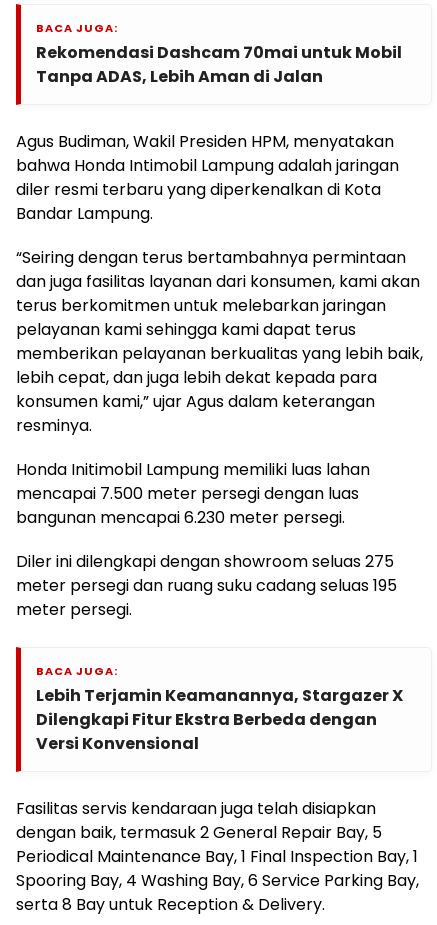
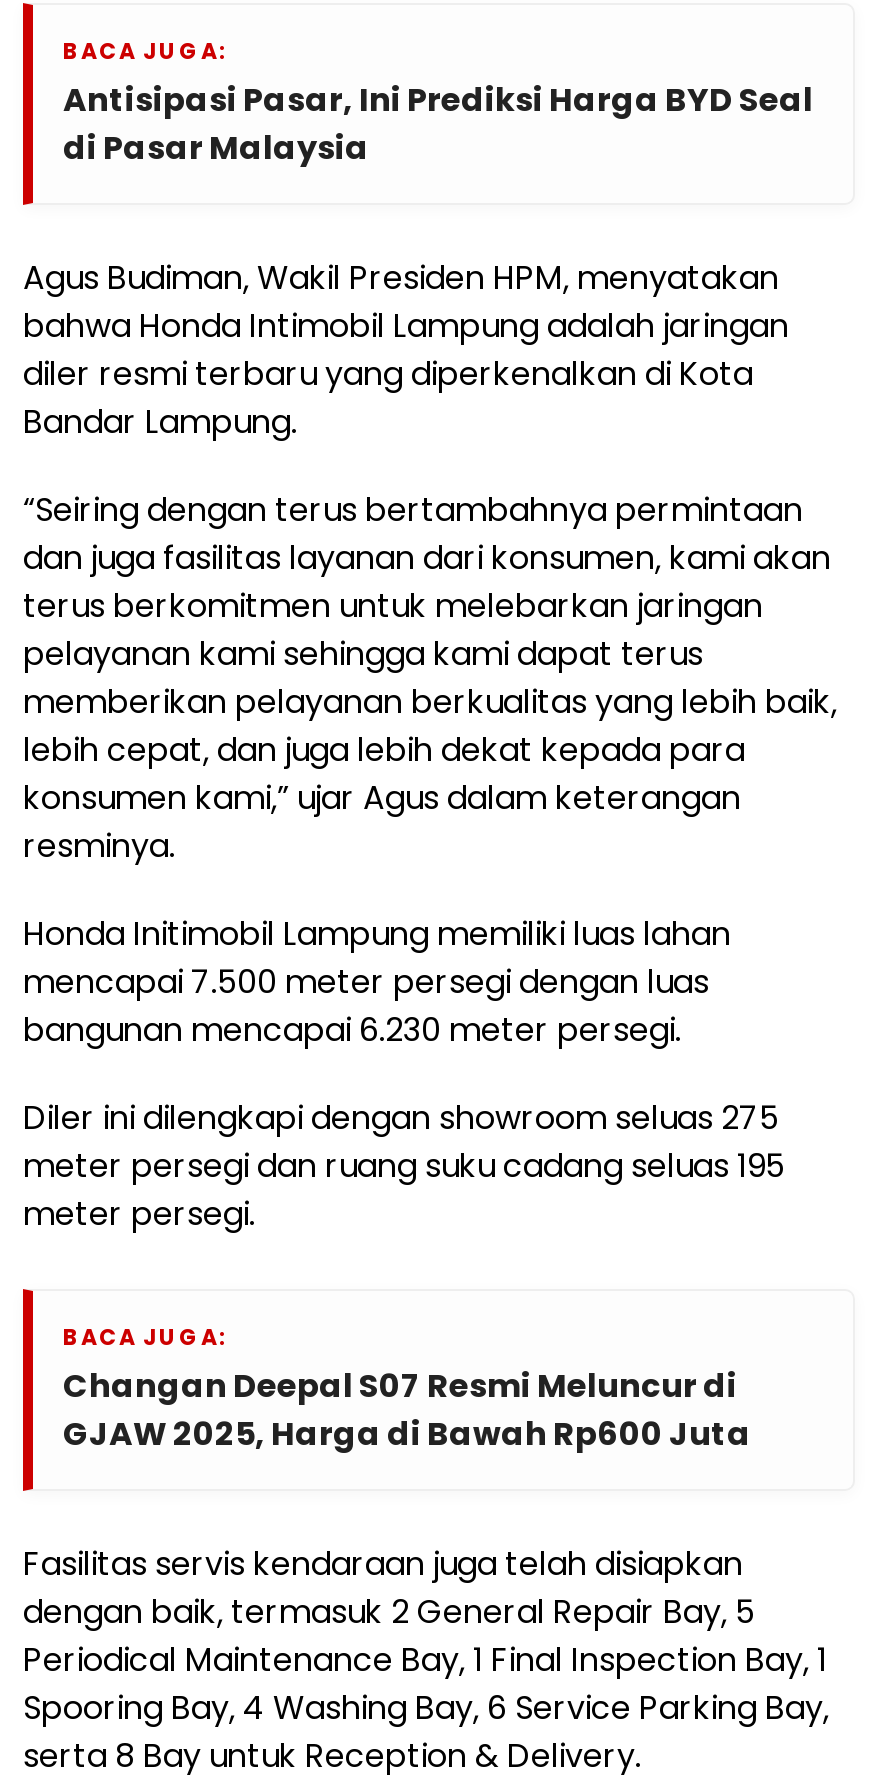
- Rekomendasi Dashcam 70mai untuk Mobil
- Tanpa ADAS, Lebih Aman di Jalan
+ Antisipasi Pasar, Ini Prediksi Harga BYD Seal
+ di Pasar Malaysia

- Lebih Terjamin Keamanannya, Stargazer X
- Dilengkapi Fitur Ekstra Berbeda dengan
- Versi Konvensional
+ Changan Deepal S07 Resmi Meluncur di
+ GJAW 2025, Harga di Bawah Rp600 Juta
